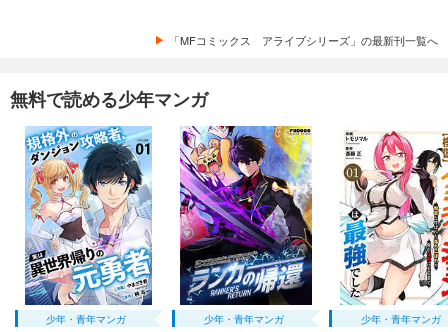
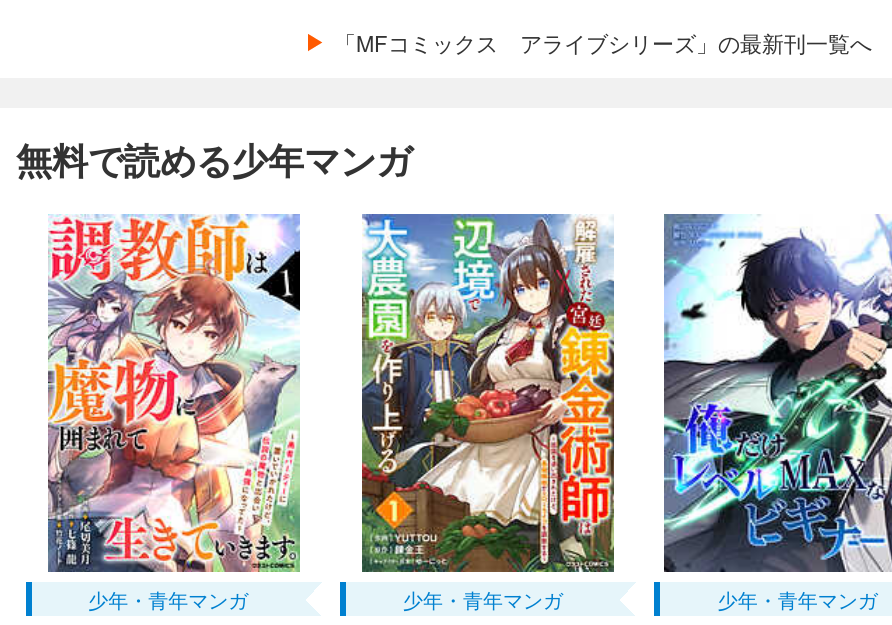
- [image]
+ [image]

- [image]
+ [image]

- [image]
+ [image]
